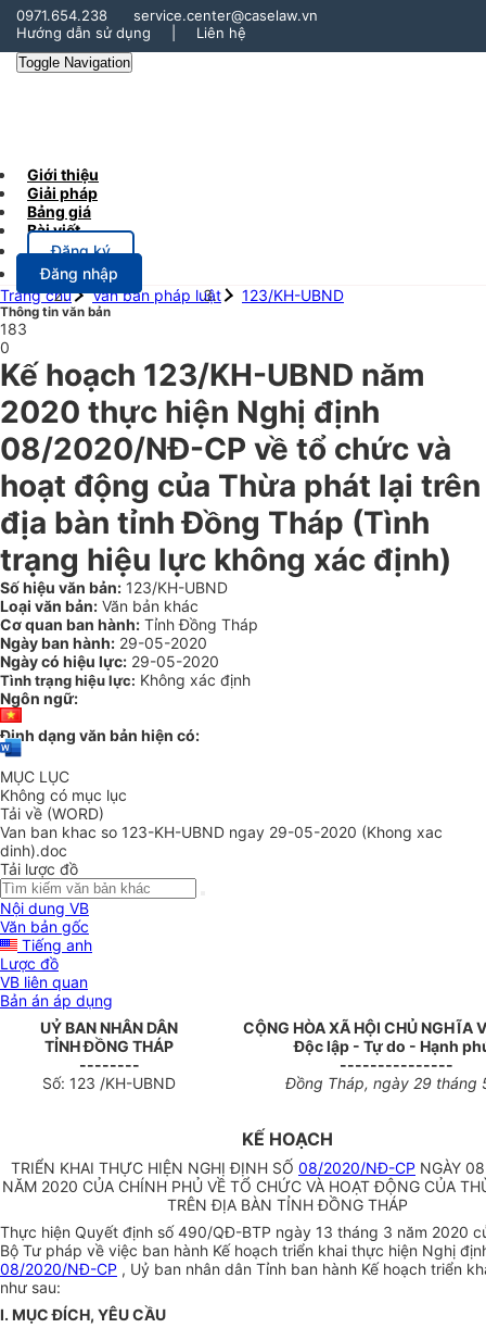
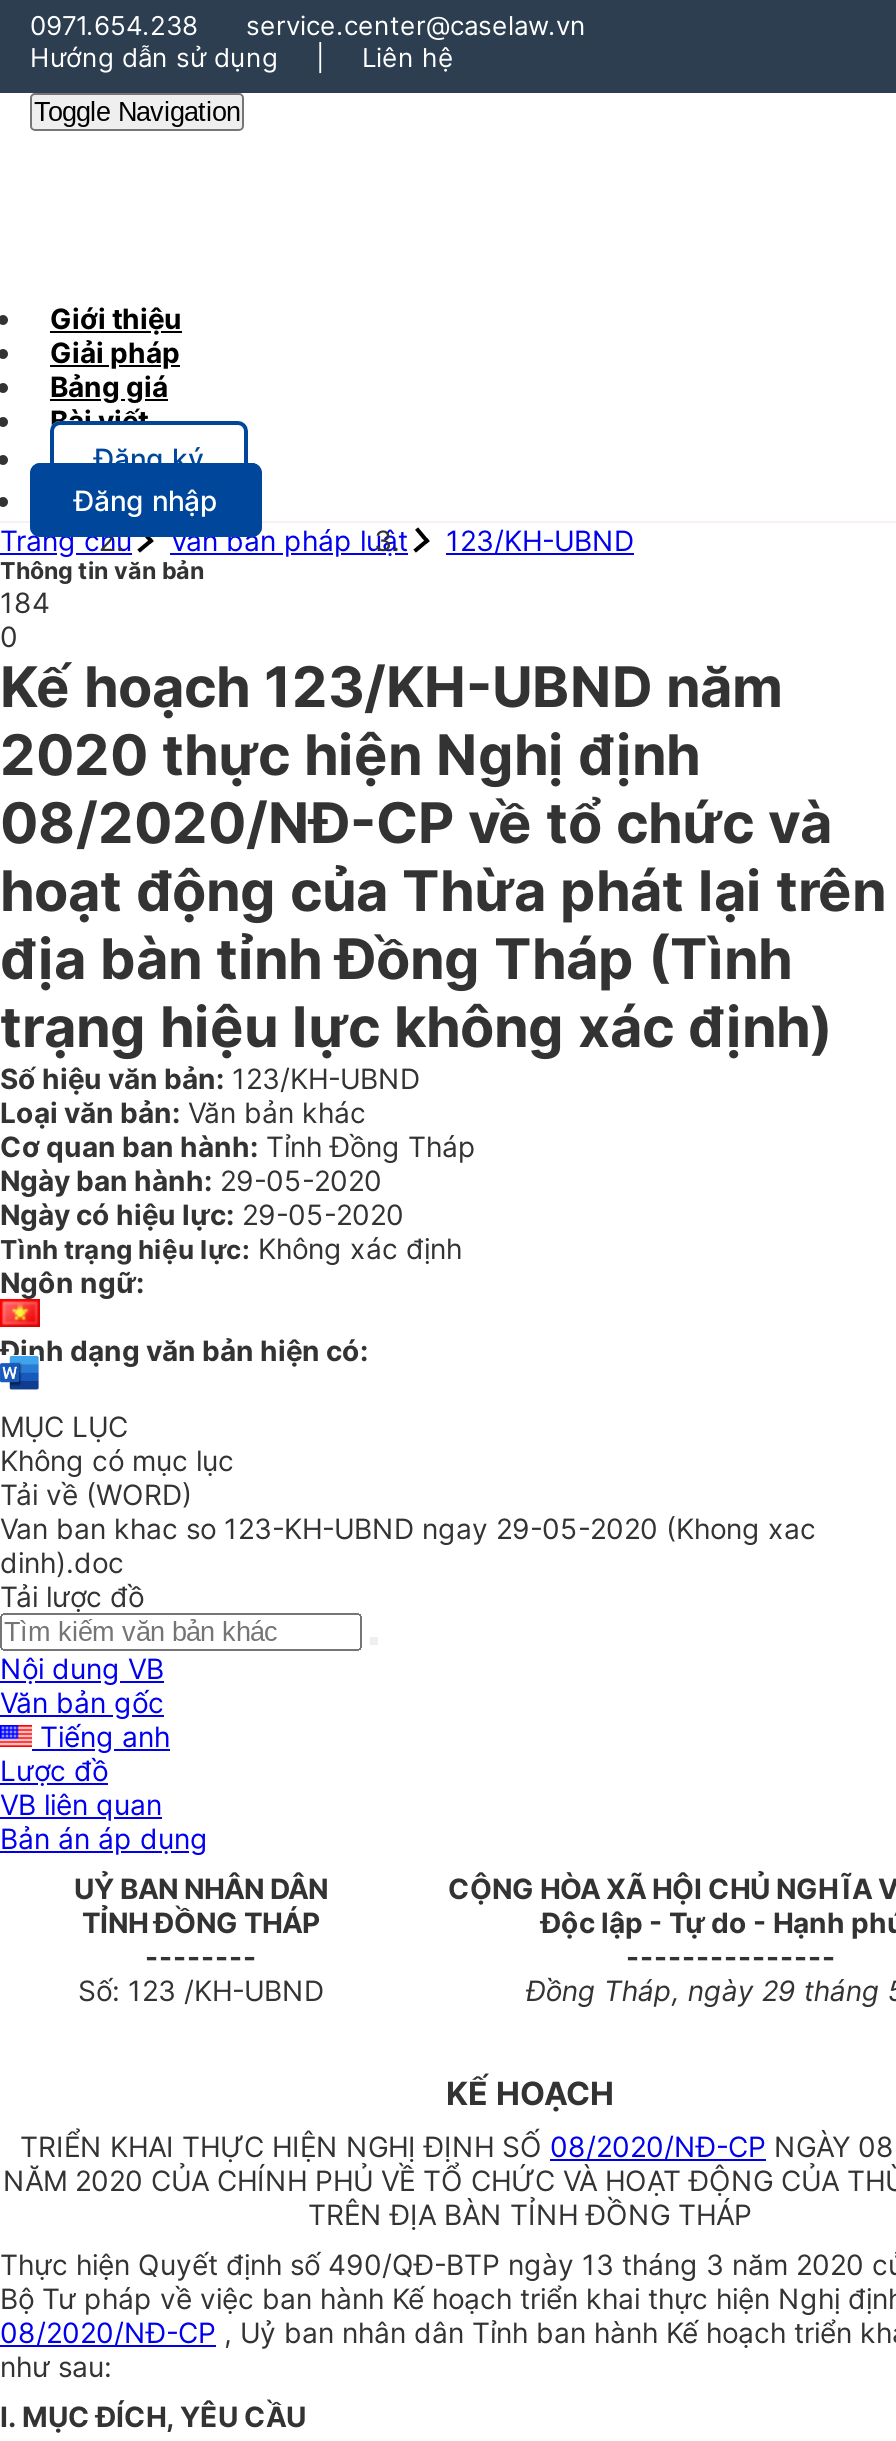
- 183
+ 184
